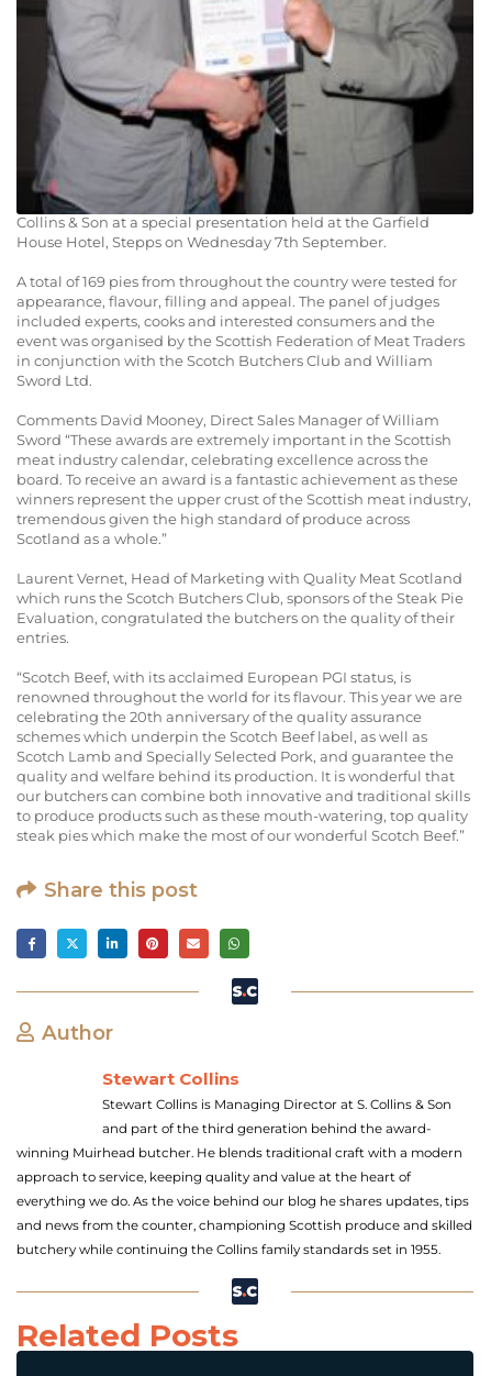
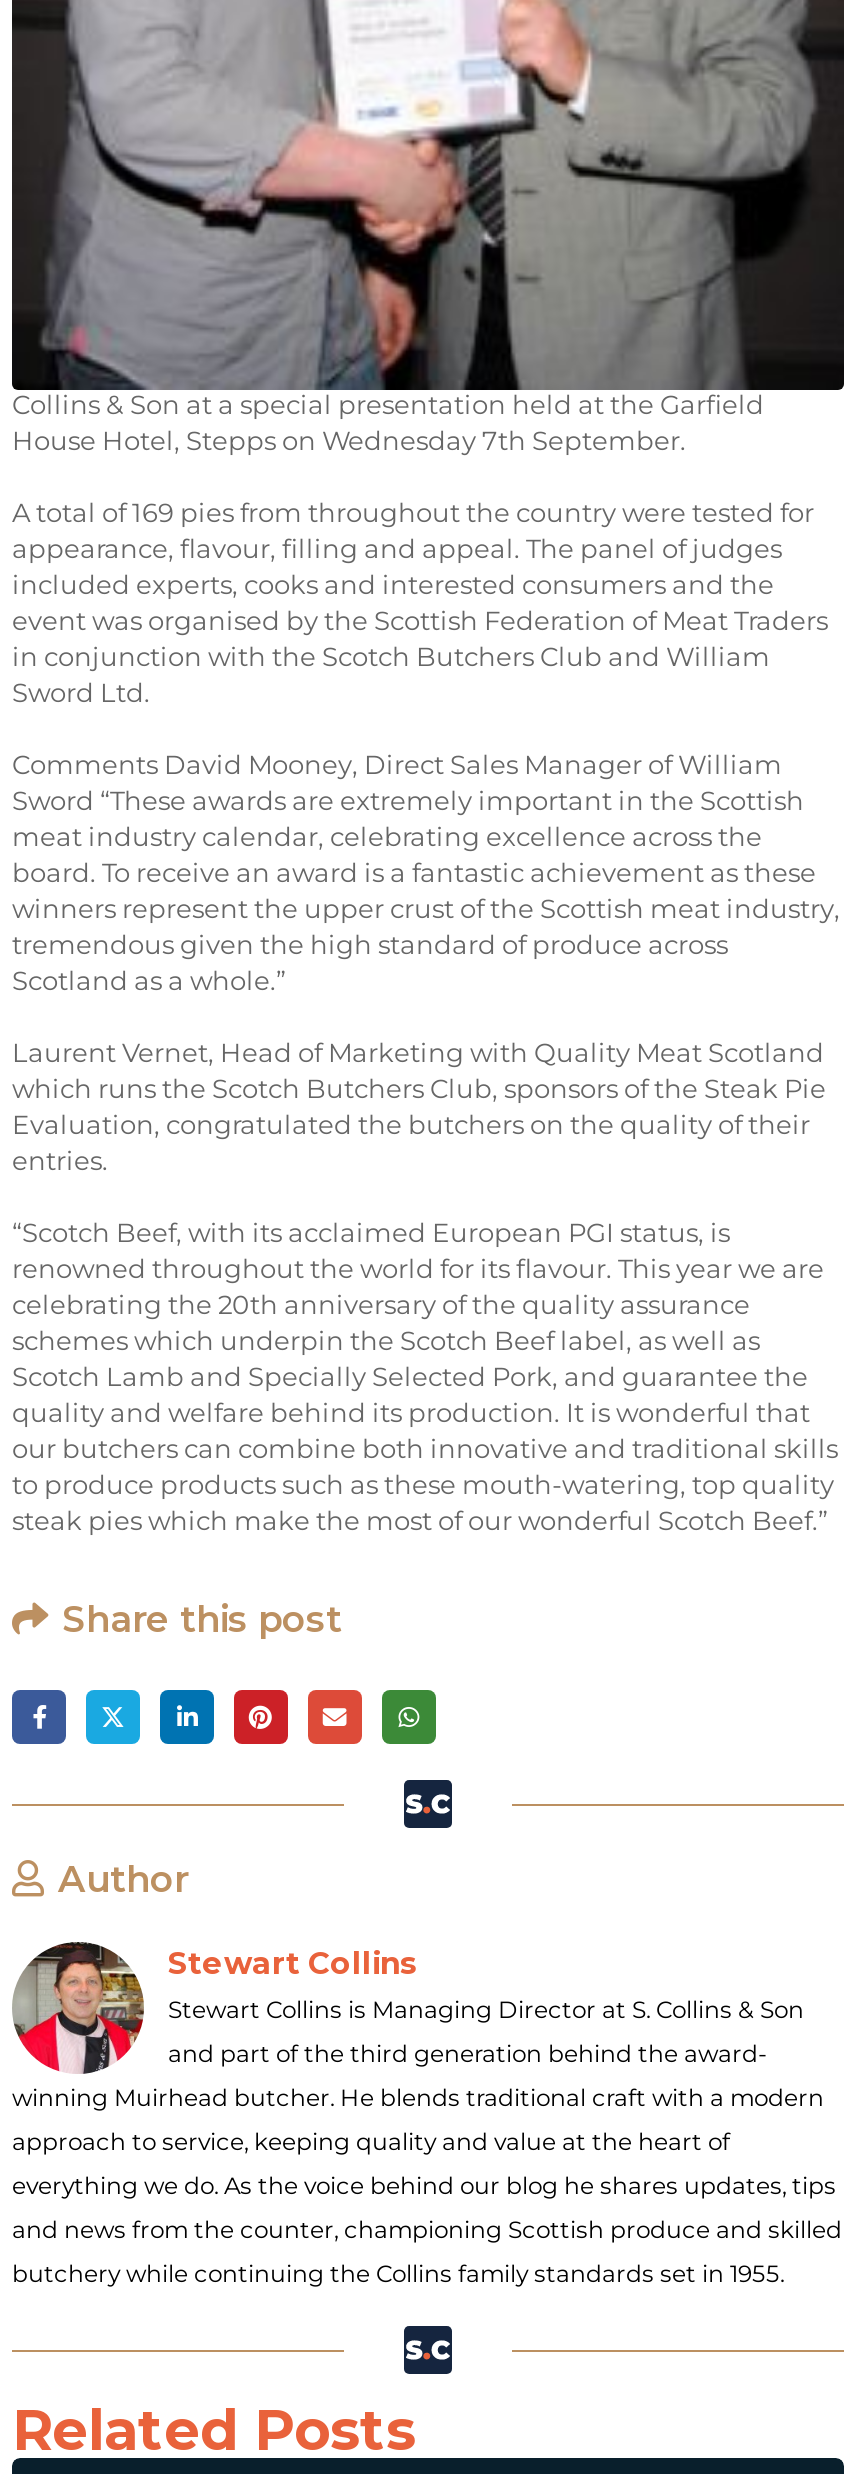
+ [image]
